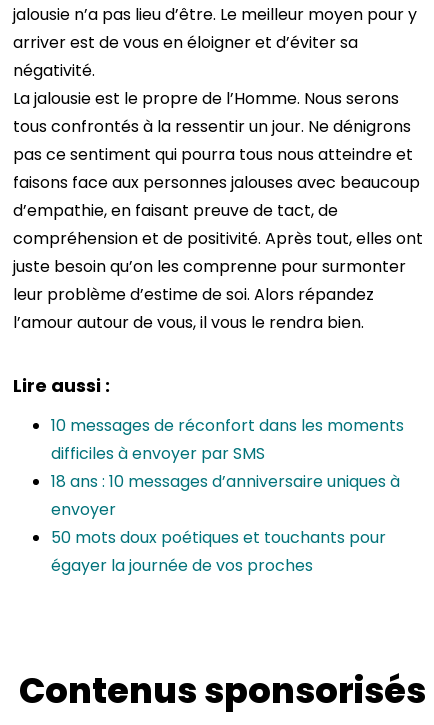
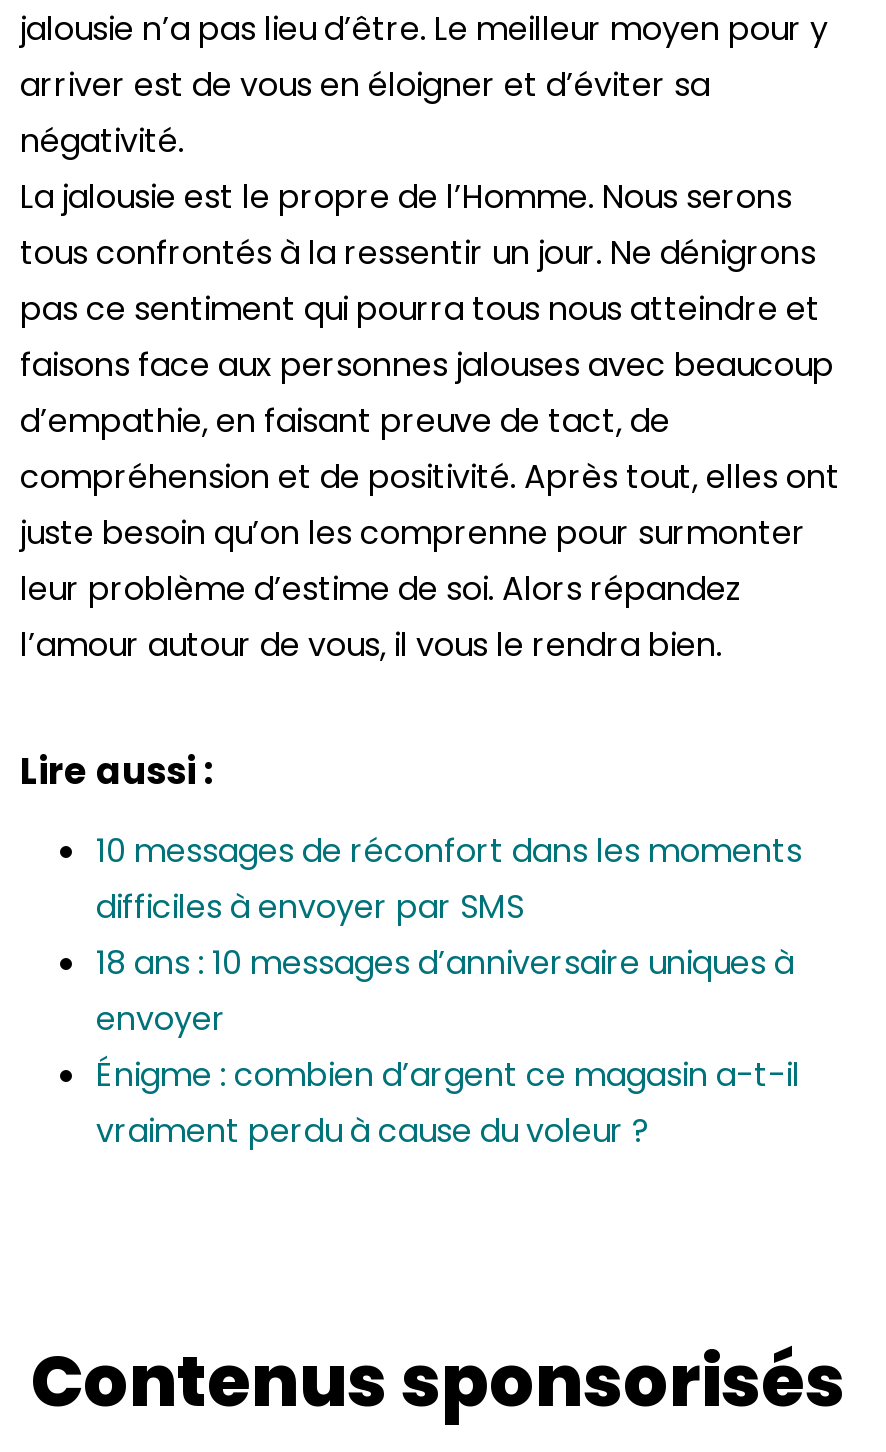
- 50 mots doux poétiques et touchants pour
- égayer la journée de vos proches
+ Énigme : combien d’argent ce magasin a-t-il
+ vraiment perdu à cause du voleur ?
